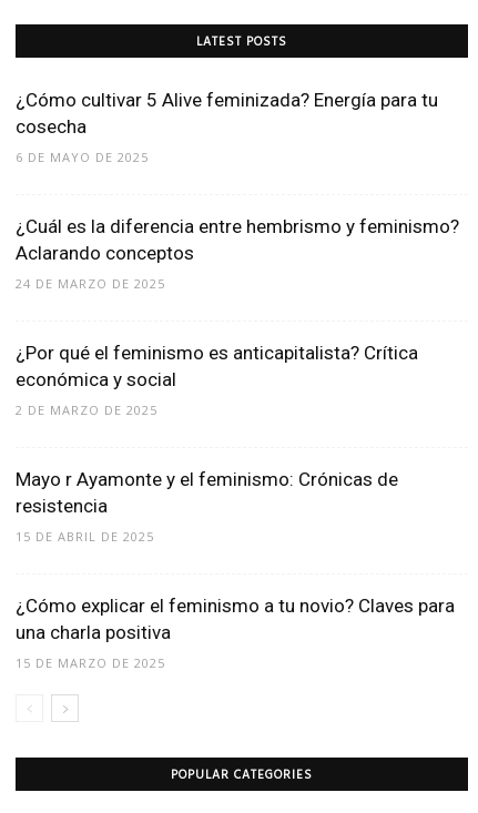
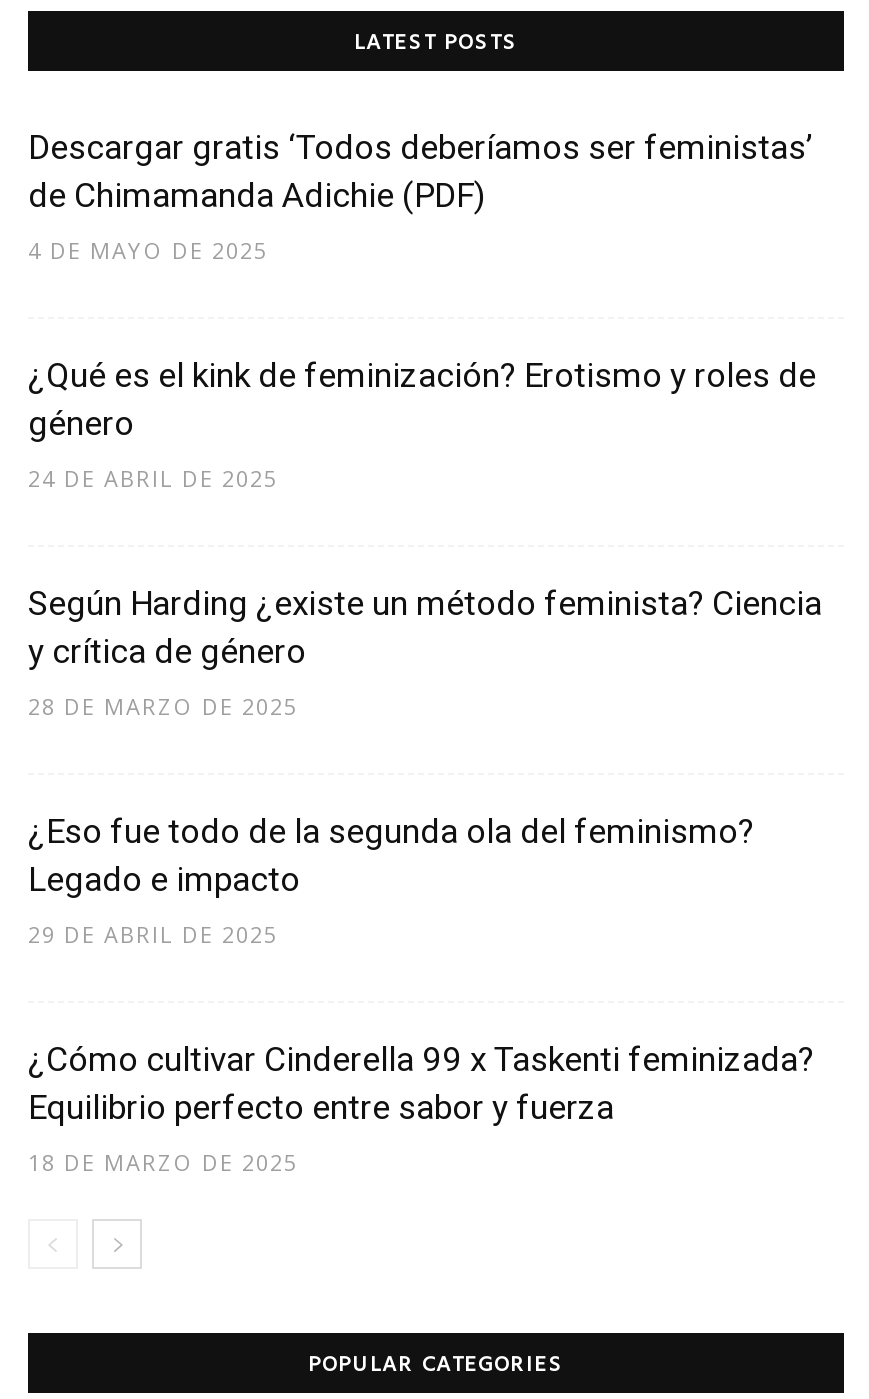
- ¿Cómo cultivar 5 Alive feminizada? Energía para tu
- cosecha
+ Descargar gratis ‘Todos deberíamos ser feministas’
+ de Chimamanda Adichie (PDF)

- 6 DE MAYO DE 2025
+ 4 DE MAYO DE 2025

- ¿Cuál es la diferencia entre hembrismo y feminismo?
- Aclarando conceptos
+ ¿Qué es el kink de feminización? Erotismo y roles de
+ género

- 24 DE MARZO DE 2025
+ 24 DE ABRIL DE 2025

- ¿Por qué el feminismo es anticapitalista? Crítica
- económica y social
+ Según Harding ¿existe un método feminista? Ciencia
+ y crítica de género

- 2 DE MARZO DE 2025
+ 28 DE MARZO DE 2025

- Mayo r Ayamonte y el feminismo: Crónicas de
- resistencia
+ ¿Eso fue todo de la segunda ola del feminismo?
+ Legado e impacto

- 15 DE ABRIL DE 2025
+ 29 DE ABRIL DE 2025

- ¿Cómo explicar el feminismo a tu novio? Claves para
- una charla positiva
+ ¿Cómo cultivar Cinderella 99 x Taskenti feminizada?
+ Equilibrio perfecto entre sabor y fuerza

- 15 DE MARZO DE 2025
+ 18 DE MARZO DE 2025
